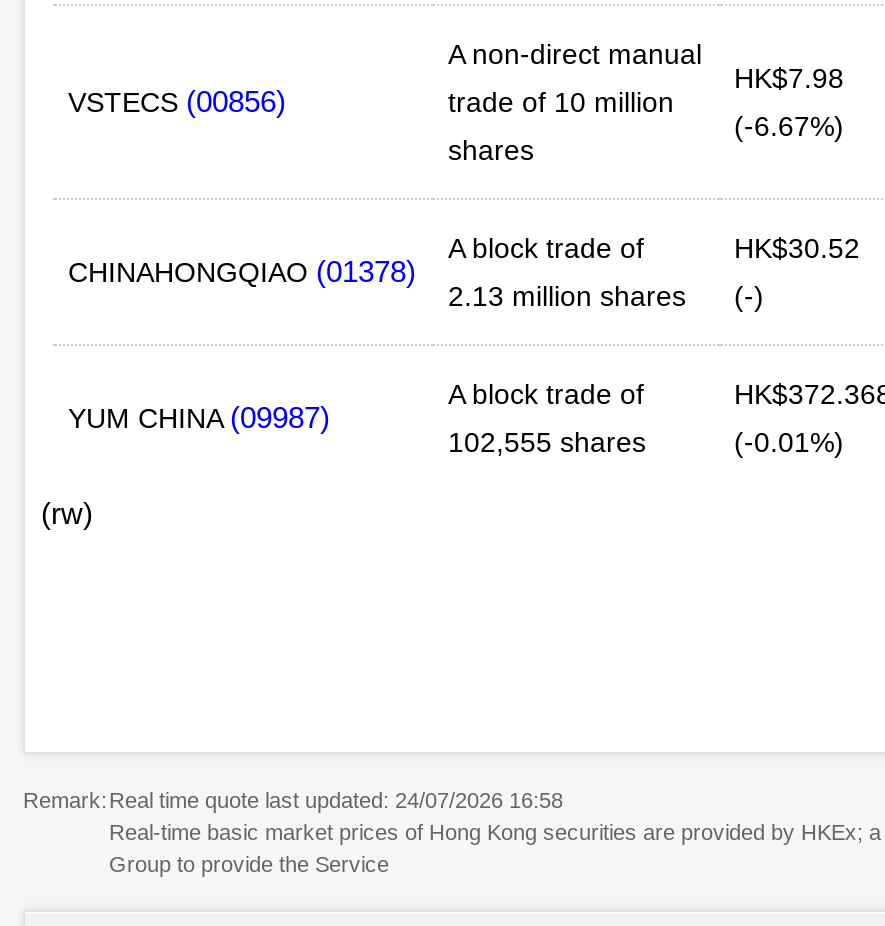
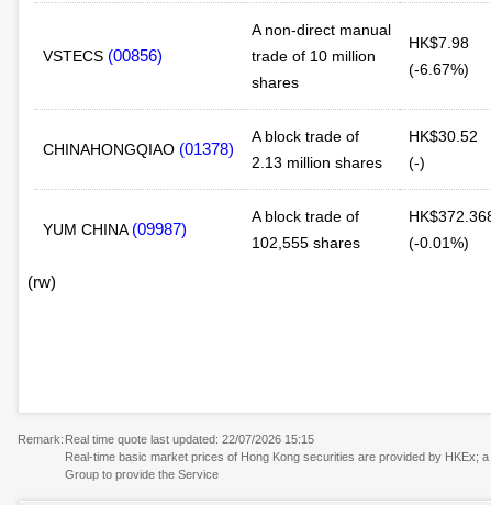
- Remark: Real time quote last updated: 24/07/2026 16:58
+ Remark: Real time quote last updated: 22/07/2026 15:15
